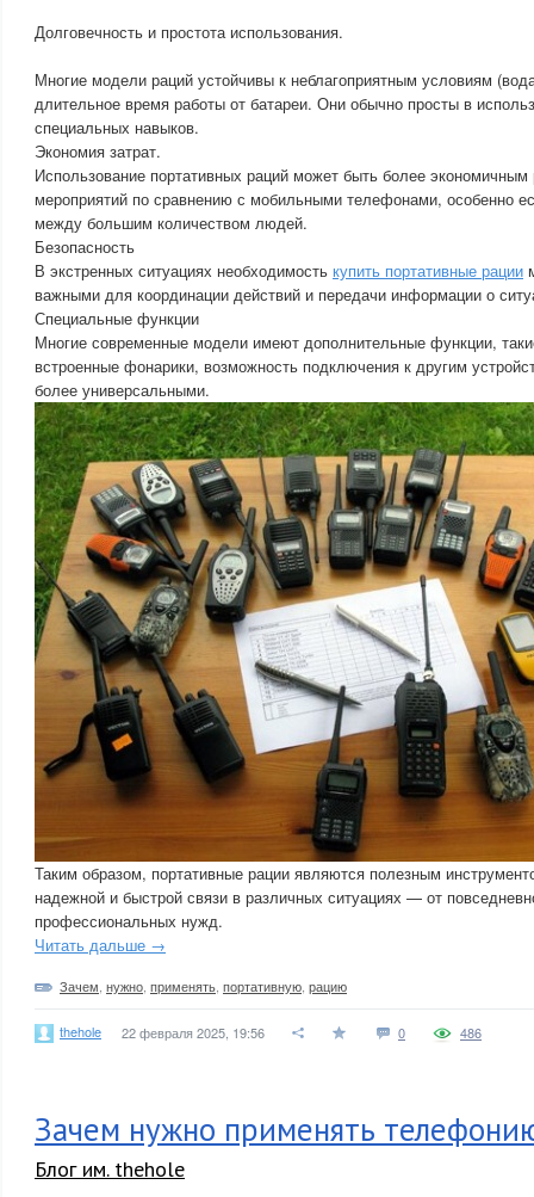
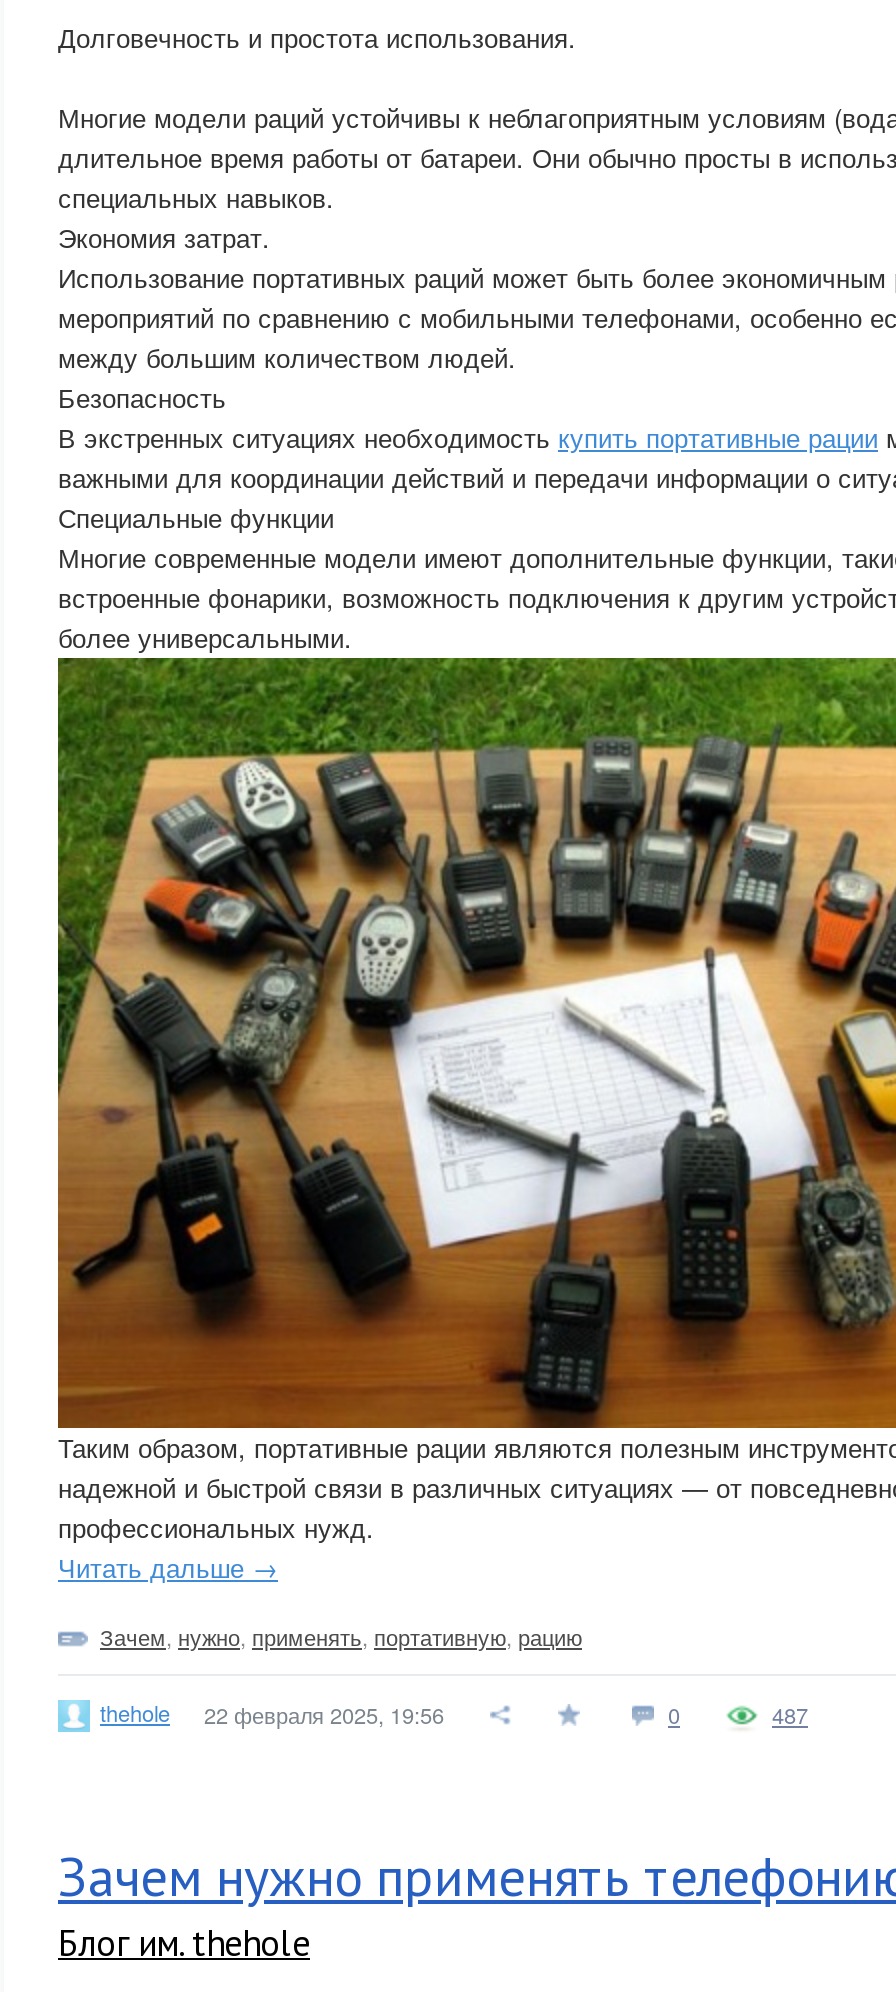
- 486
+ 487
